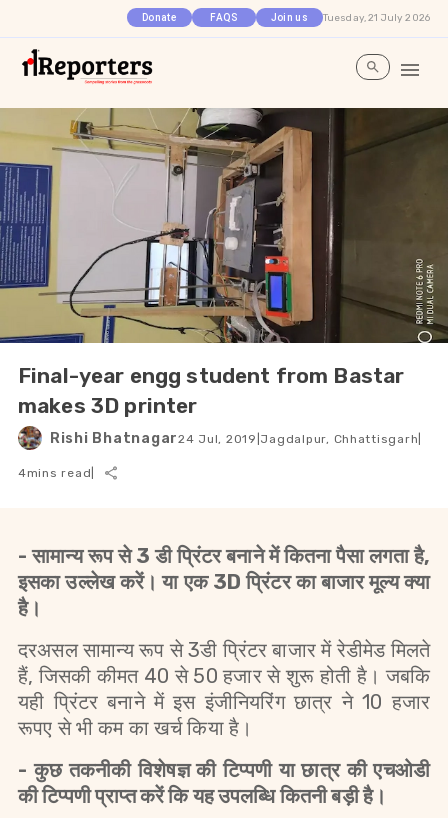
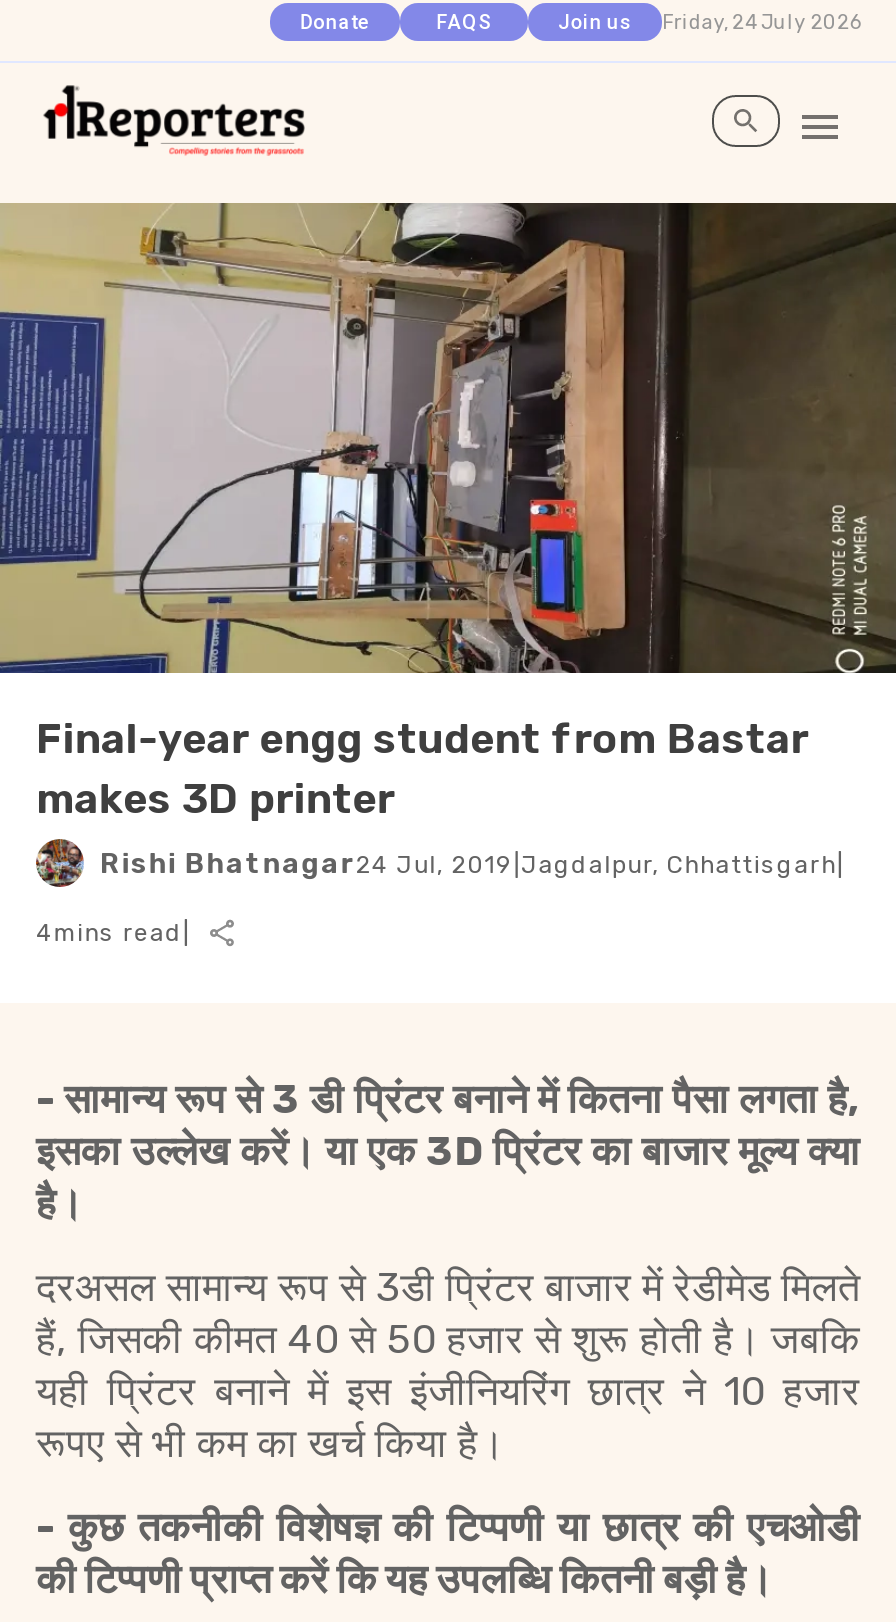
- Join us Tuesday, 21 July 2026
+ Join us Friday, 24 July 2026
